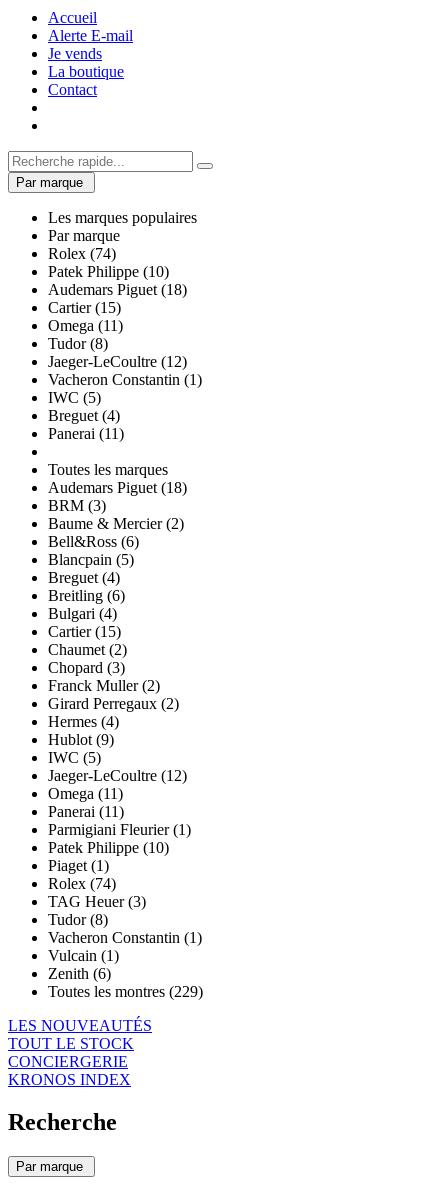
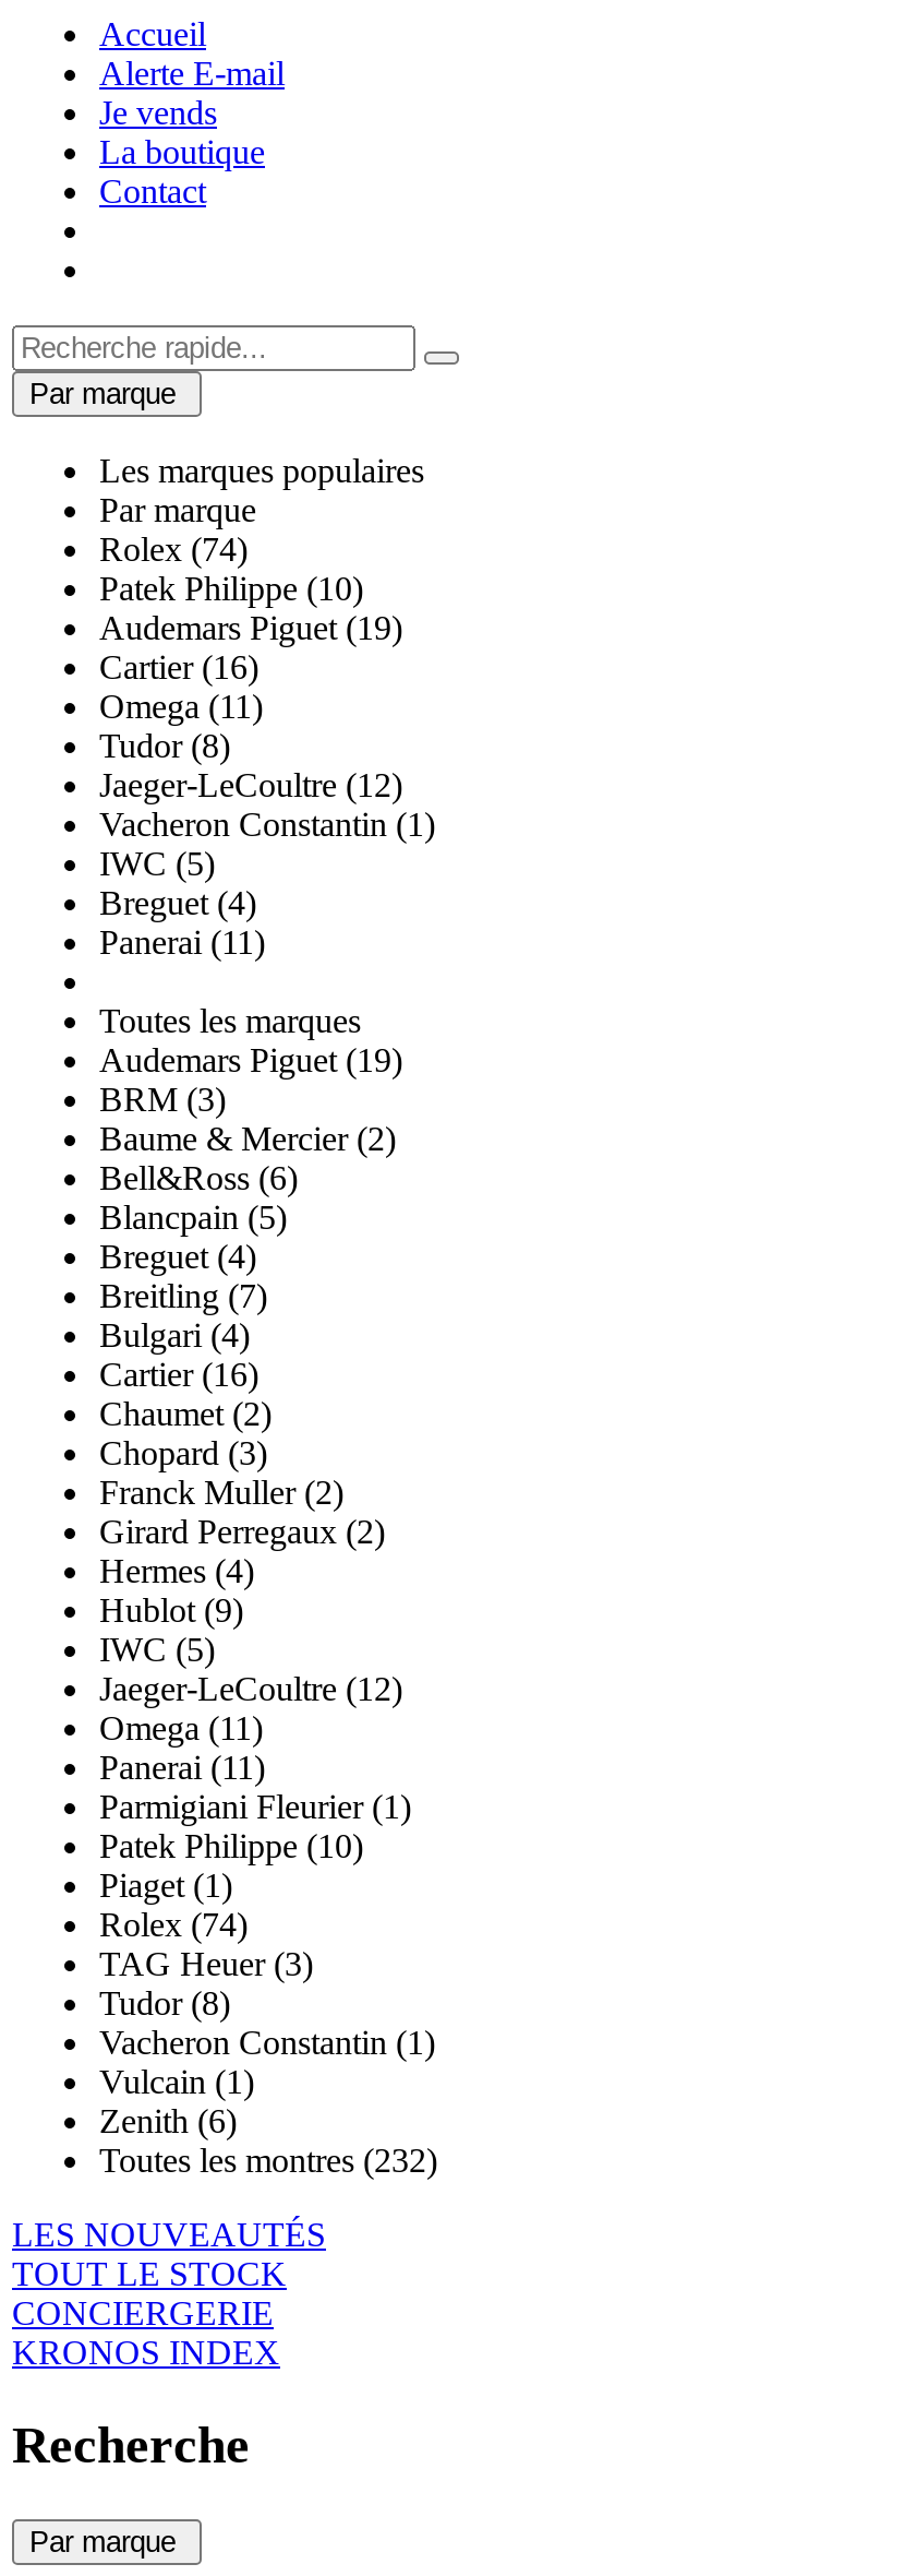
- Audemars Piguet (18)
+ Audemars Piguet (19)

- Cartier (15)
+ Cartier (16)

- Audemars Piguet (18)
+ Audemars Piguet (19)

- Breitling (6)
+ Breitling (7)

- Cartier (15)
+ Cartier (16)

- Toutes les montres (229)
+ Toutes les montres (232)
